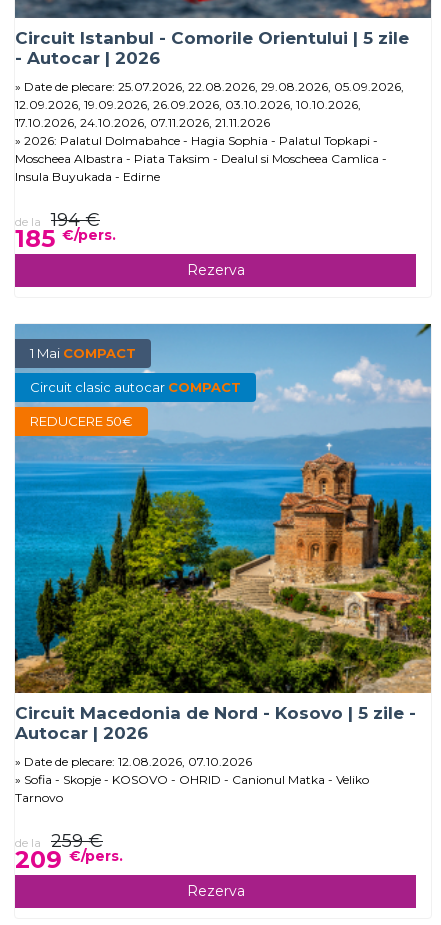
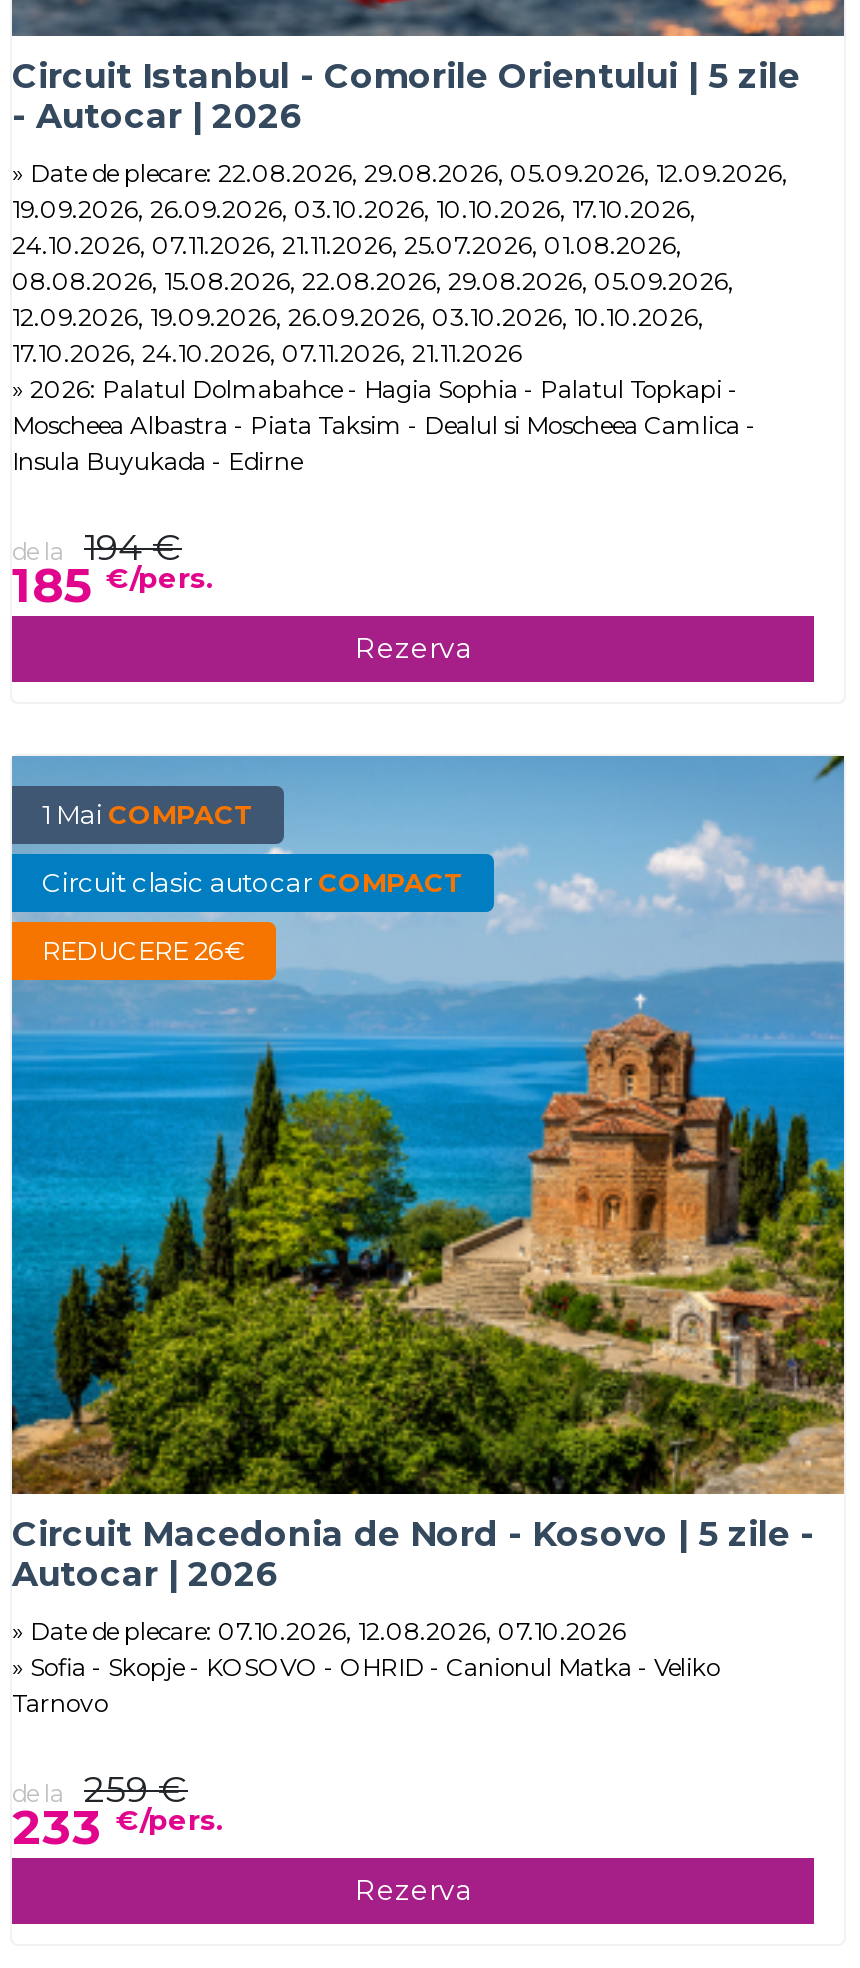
- Date de plecare: 25.07.2026, 22.08.2026, 29.08.2026, 05.09.2026,
+ Date de plecare: 22.08.2026, 29.08.2026, 05.09.2026, 12.09.2026,
+ 19.09.2026, 26.09.2026, 03.10.2026, 10.10.2026, 17.10.2026,
+ 24.10.2026, 07.11.2026, 21.11.2026, 25.07.2026, 01.08.2026,
+ 08.08.2026, 15.08.2026, 22.08.2026, 29.08.2026, 05.09.2026,

- REDUCERE 50€
+ REDUCERE 26€

- Date de plecare: 12.08.2026, 07.10.2026
+ Date de plecare: 07.10.2026, 12.08.2026, 07.10.2026

- 209€/pers.
+ 233€/pers.
